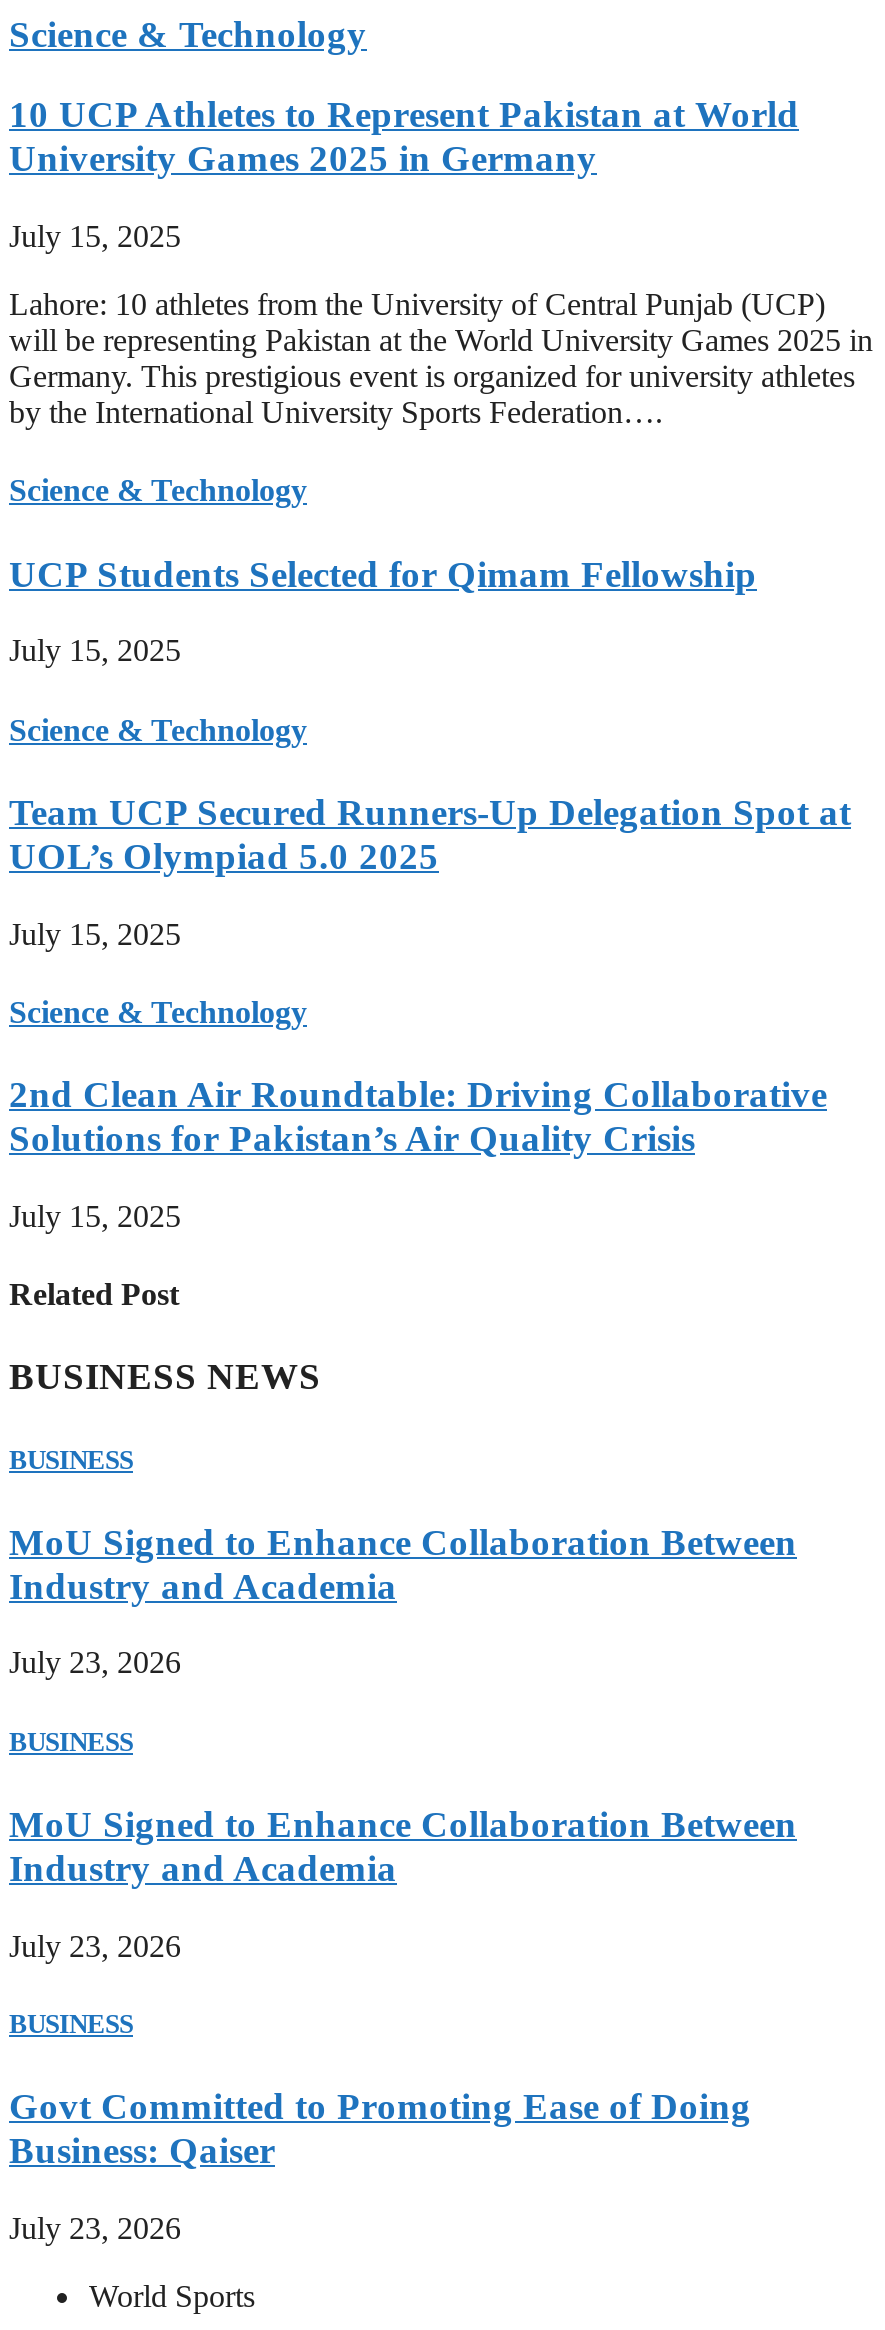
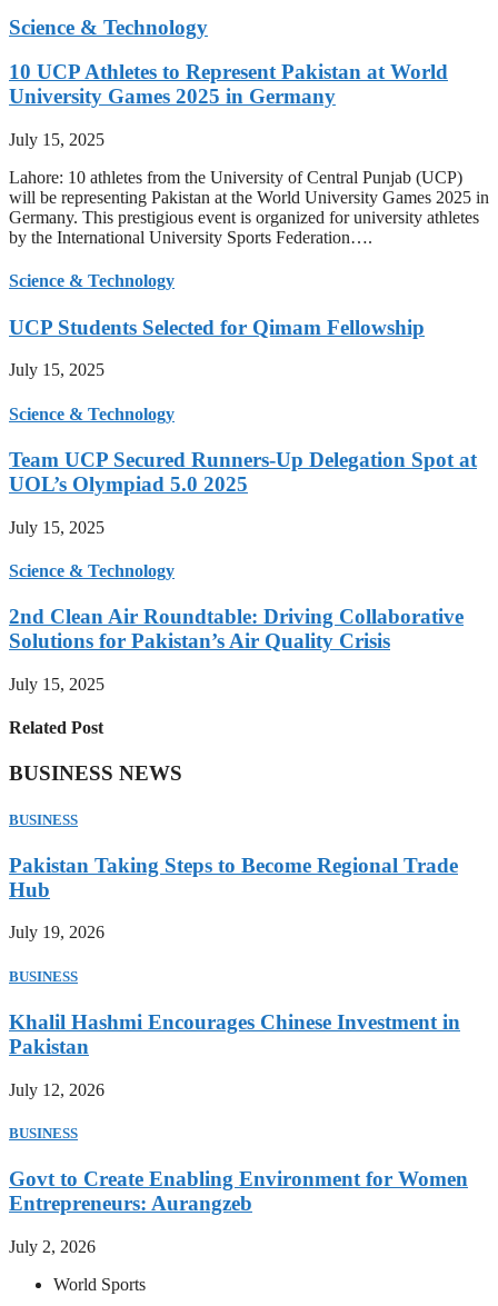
- MoU Signed to Enhance Collaboration Between
- Industry and Academia
+ Pakistan Taking Steps to Become Regional Trade
+ Hub

- July 23, 2026
+ July 19, 2026

- MoU Signed to Enhance Collaboration Between
- Industry and Academia
+ Khalil Hashmi Encourages Chinese Investment in
+ Pakistan

- July 23, 2026
+ July 12, 2026

- Govt Committed to Promoting Ease of Doing
- Business: Qaiser
+ Govt to Create Enabling Environment for Women
+ Entrepreneurs: Aurangzeb

- July 23, 2026
+ July 2, 2026
